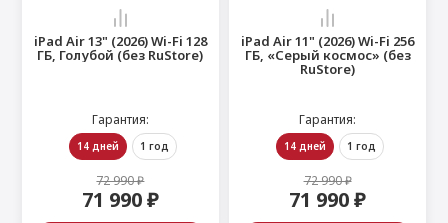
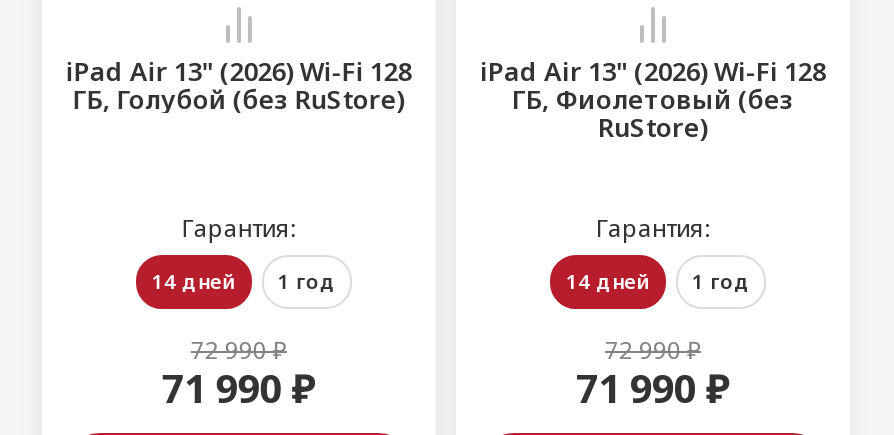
- iPad Air 11" (2026) Wi-Fi 256
- ГБ, «Серый космос» (без
+ iPad Air 13" (2026) Wi-Fi 128
+ ГБ, Фиолетовый (без
